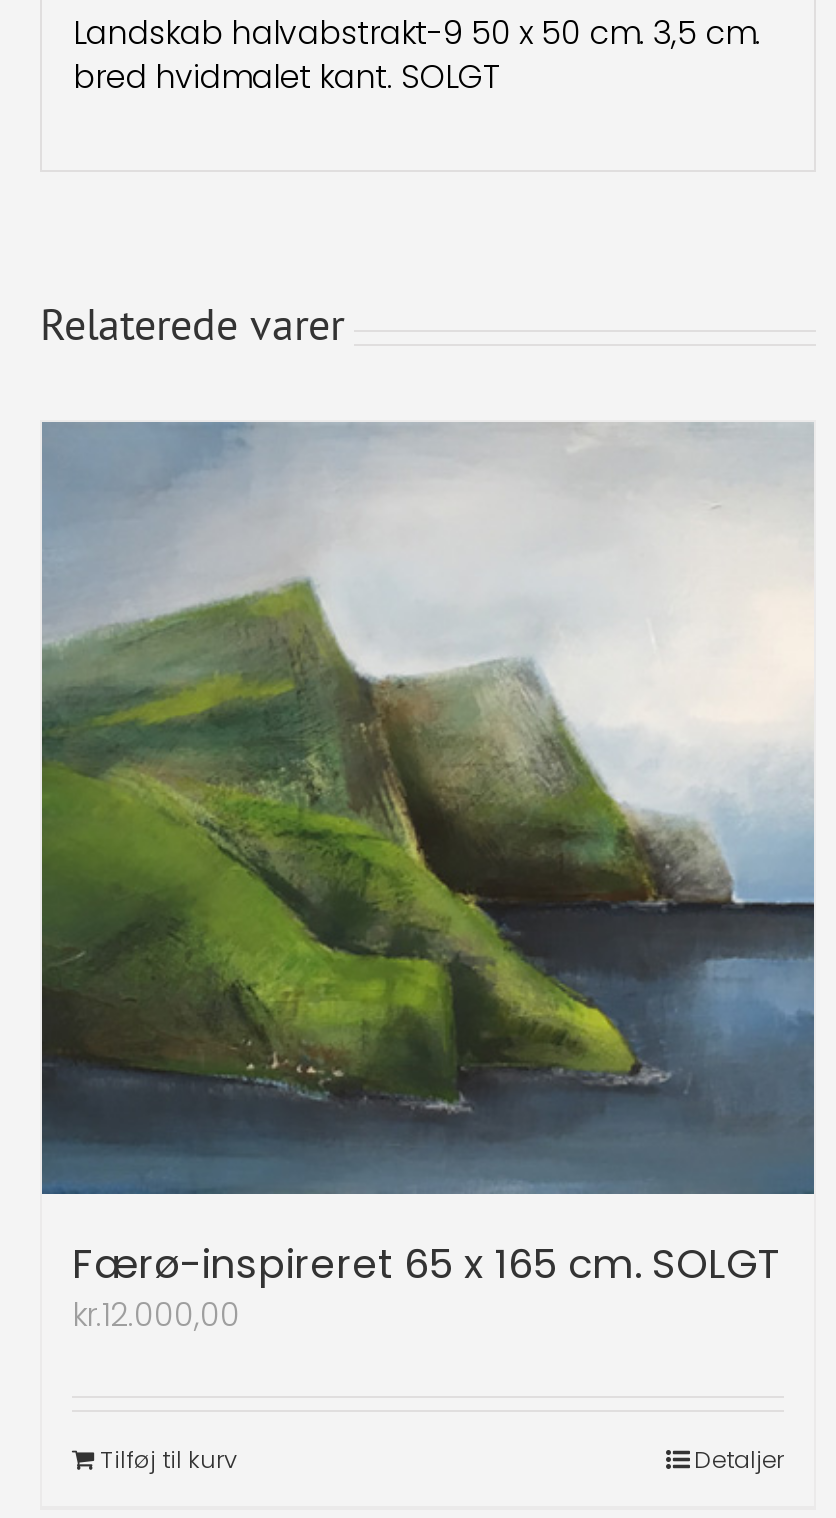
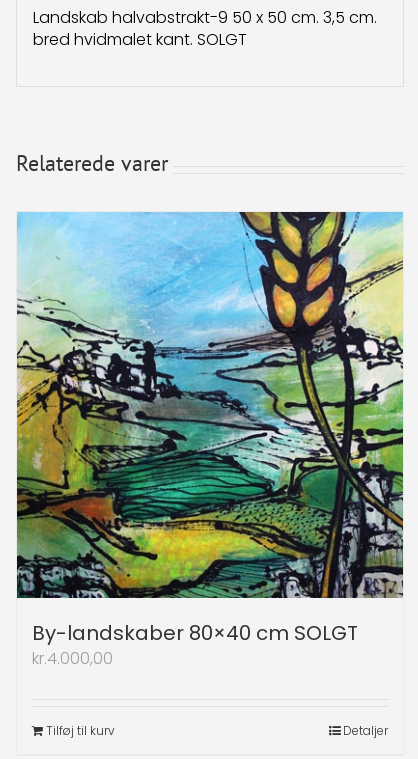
- [image]
- Færø-inspireret 65 x 165 cm. SOLGT
- kr.12.000,00
+ [image]
+ By-landskaber 80×40 cm SOLGT
+ kr.4.000,00
